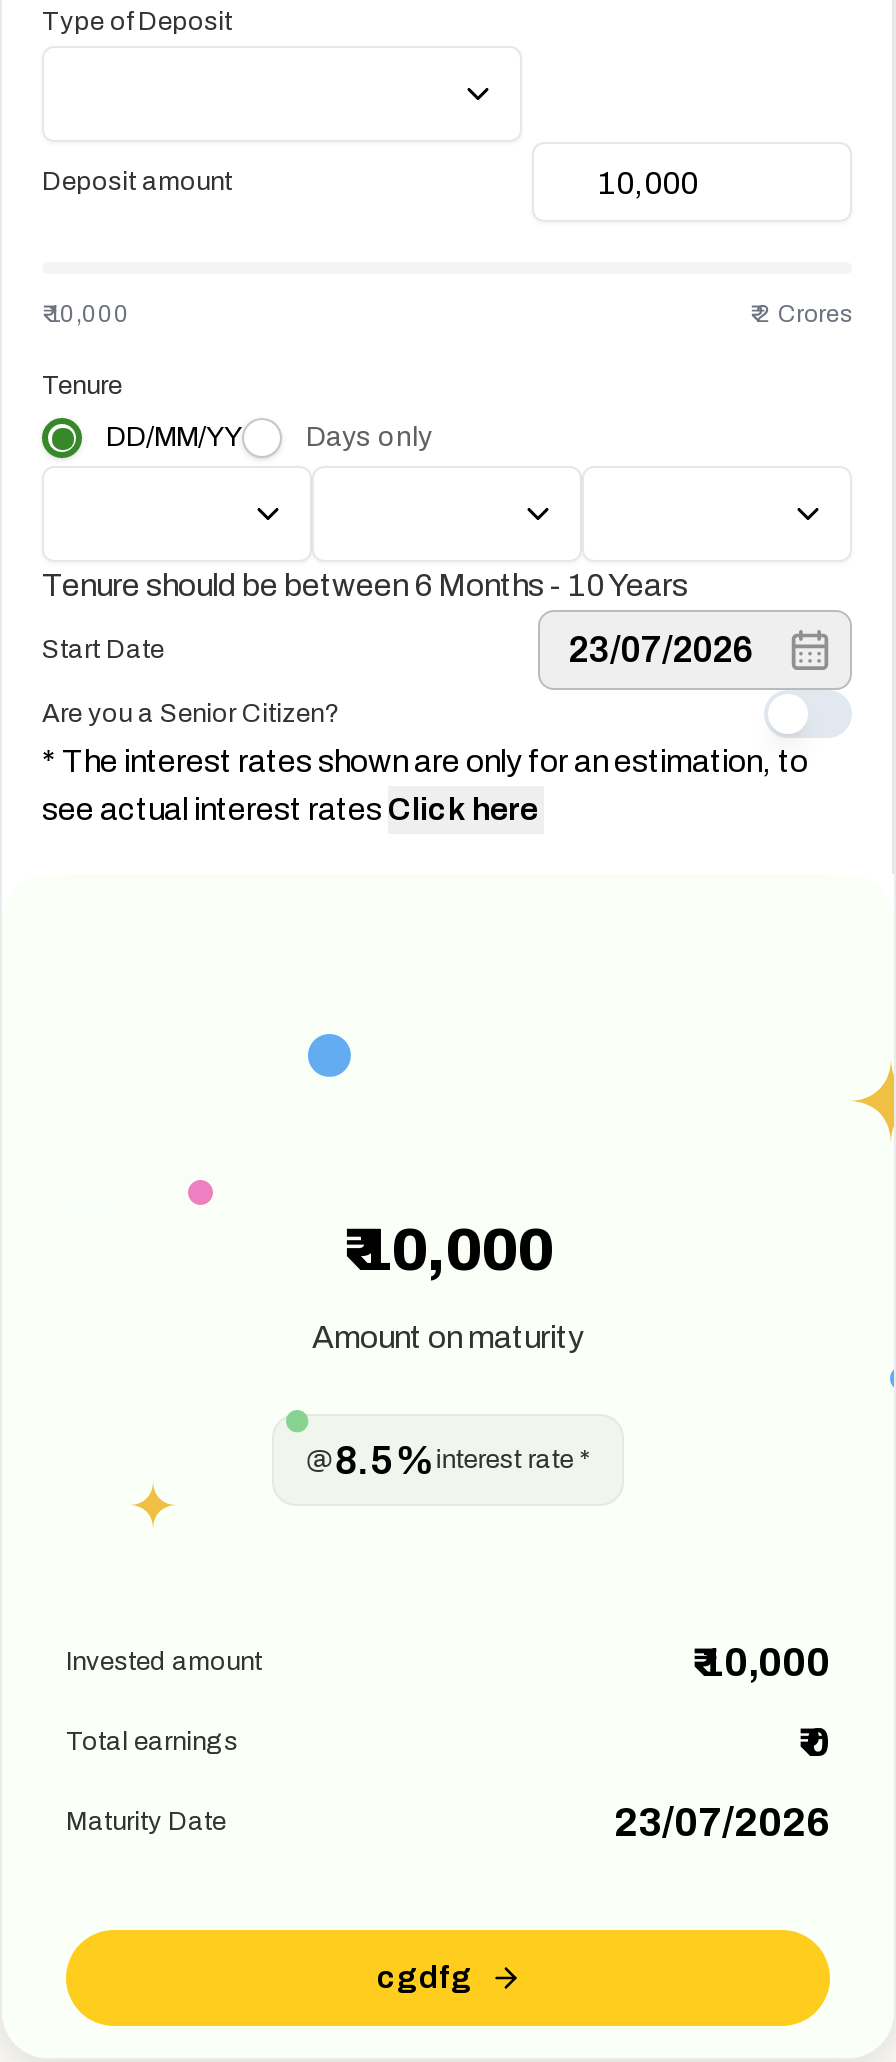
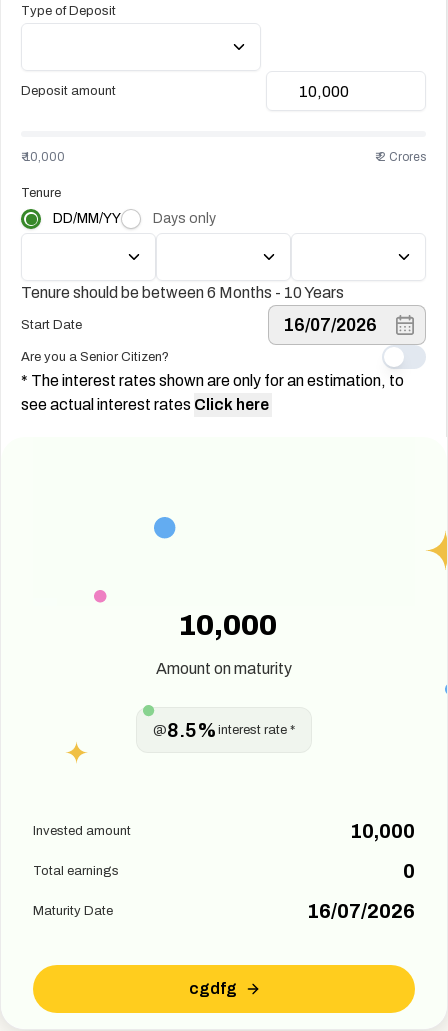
- 23/07/2026
+ 16/07/2026

- 23/07/2026
+ 16/07/2026
